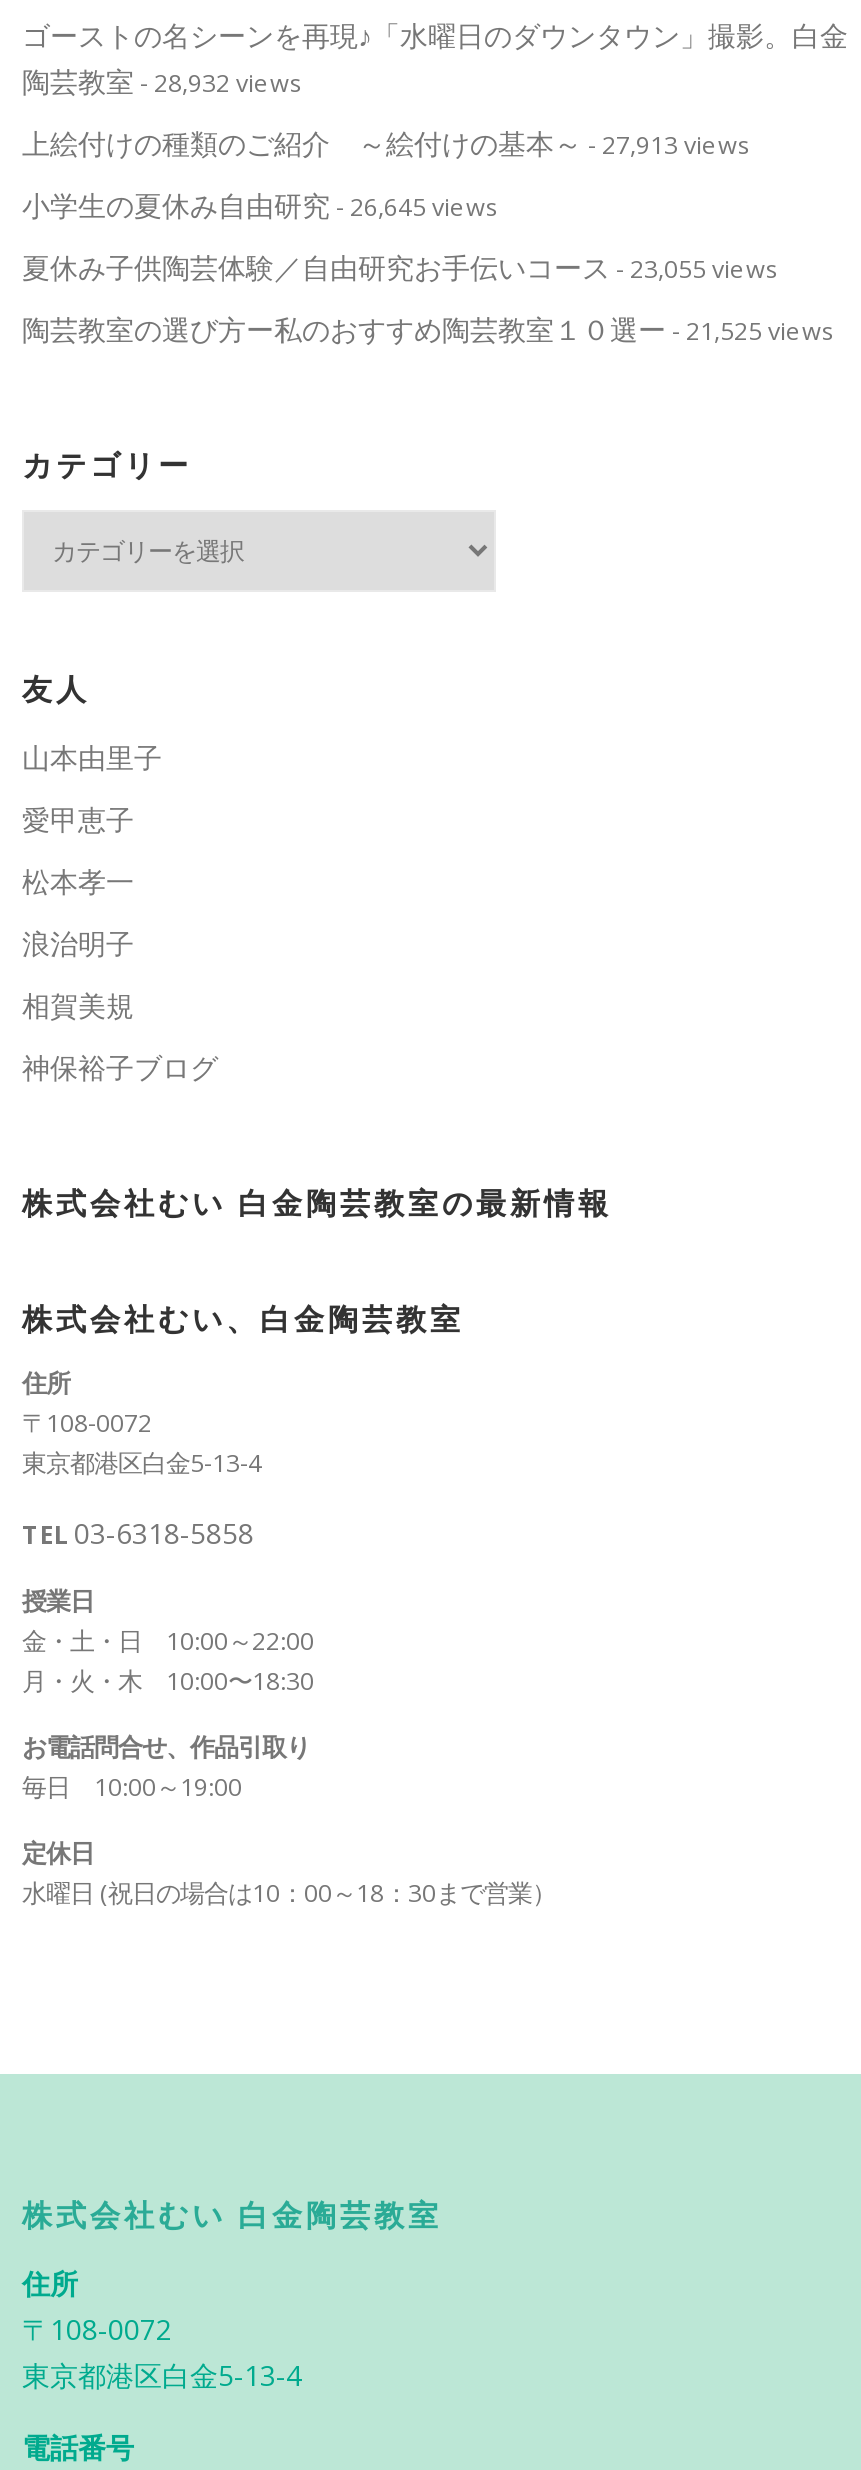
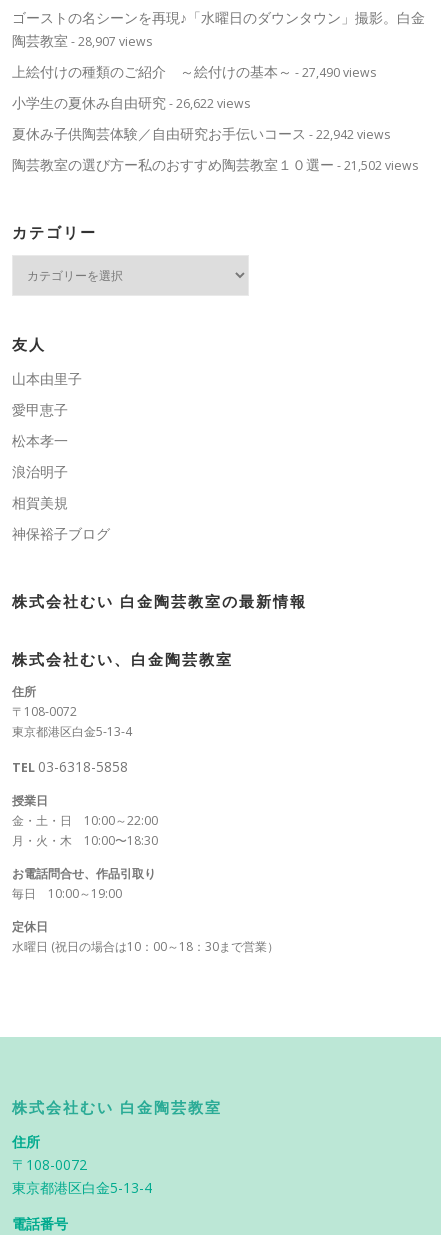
- 陶芸教室- 28,932 views
+ 陶芸教室- 28,907 views

- 上絵付けの種類のご紹介 ～絵付けの基本～- 27,913 views
+ 上絵付けの種類のご紹介 ～絵付けの基本～- 27,490 views

- 小学生の夏休み自由研究- 26,645 views
+ 小学生の夏休み自由研究- 26,622 views

- 夏休み子供陶芸体験／自由研究お手伝いコース- 23,055 views
+ 夏休み子供陶芸体験／自由研究お手伝いコース- 22,942 views

- 陶芸教室の選び方ー私のおすすめ陶芸教室１０選ー- 21,525 views
+ 陶芸教室の選び方ー私のおすすめ陶芸教室１０選ー- 21,502 views
